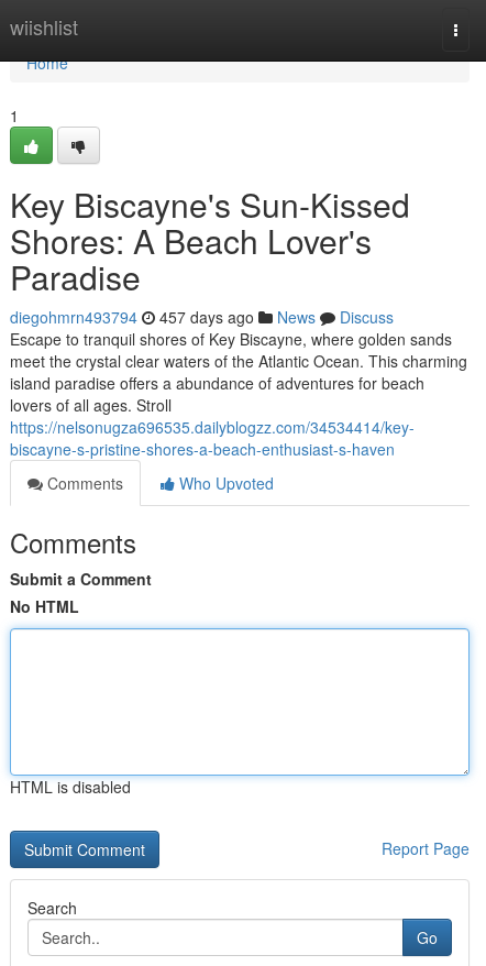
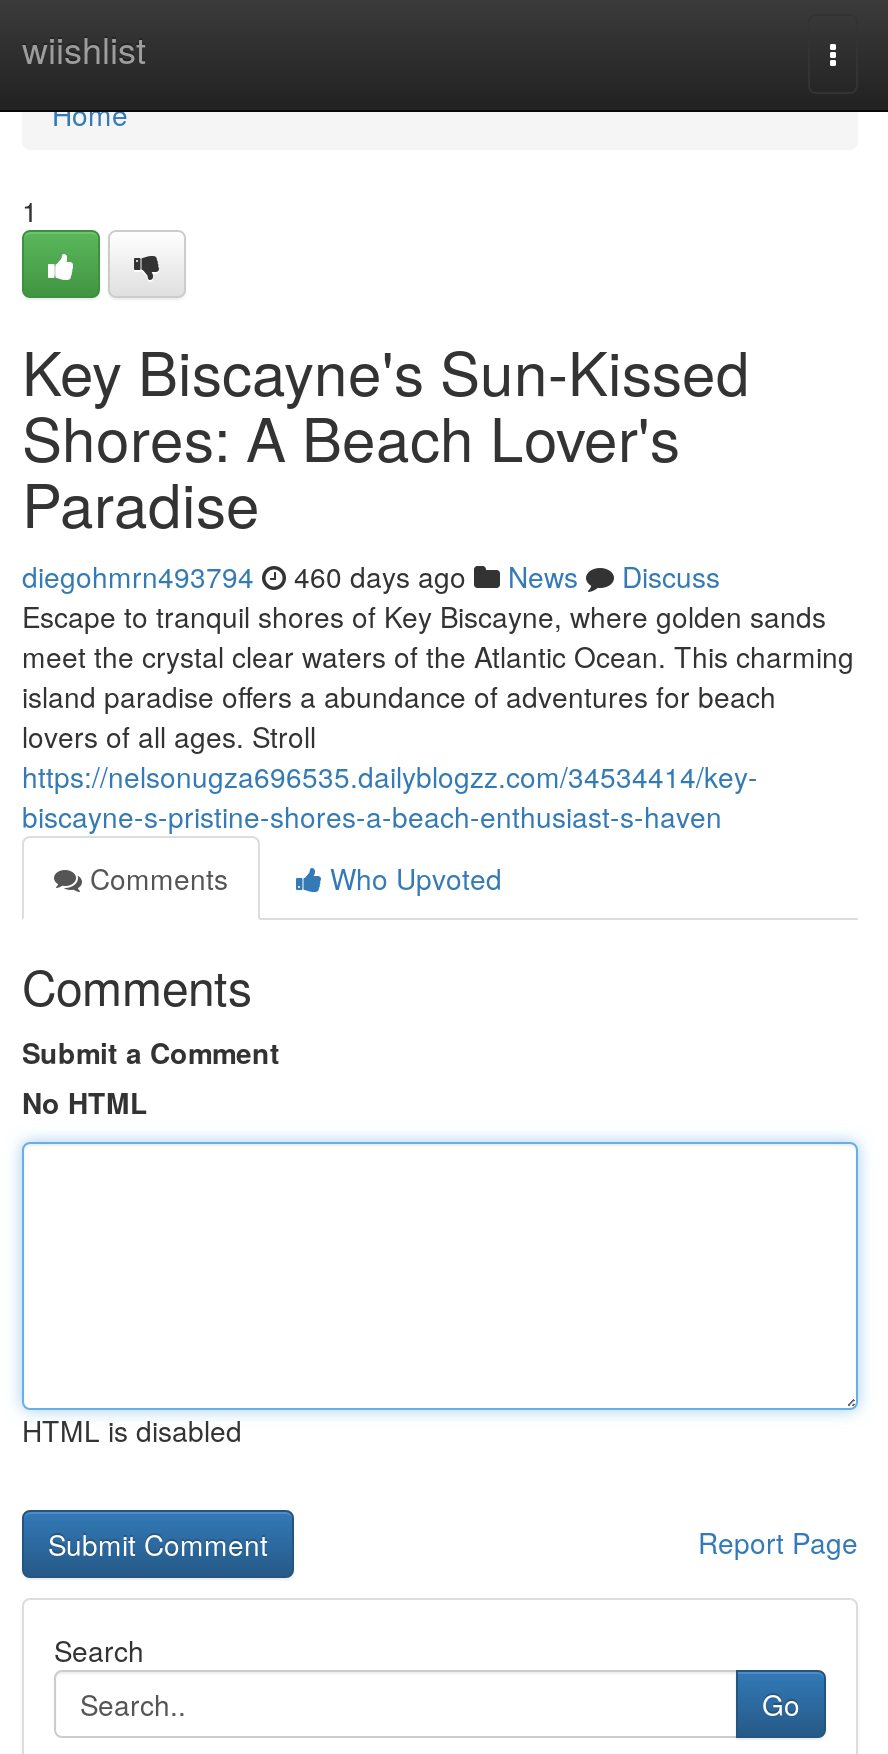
- diegohmrn493794 457 days ago News Discuss
+ diegohmrn493794 460 days ago News Discuss
